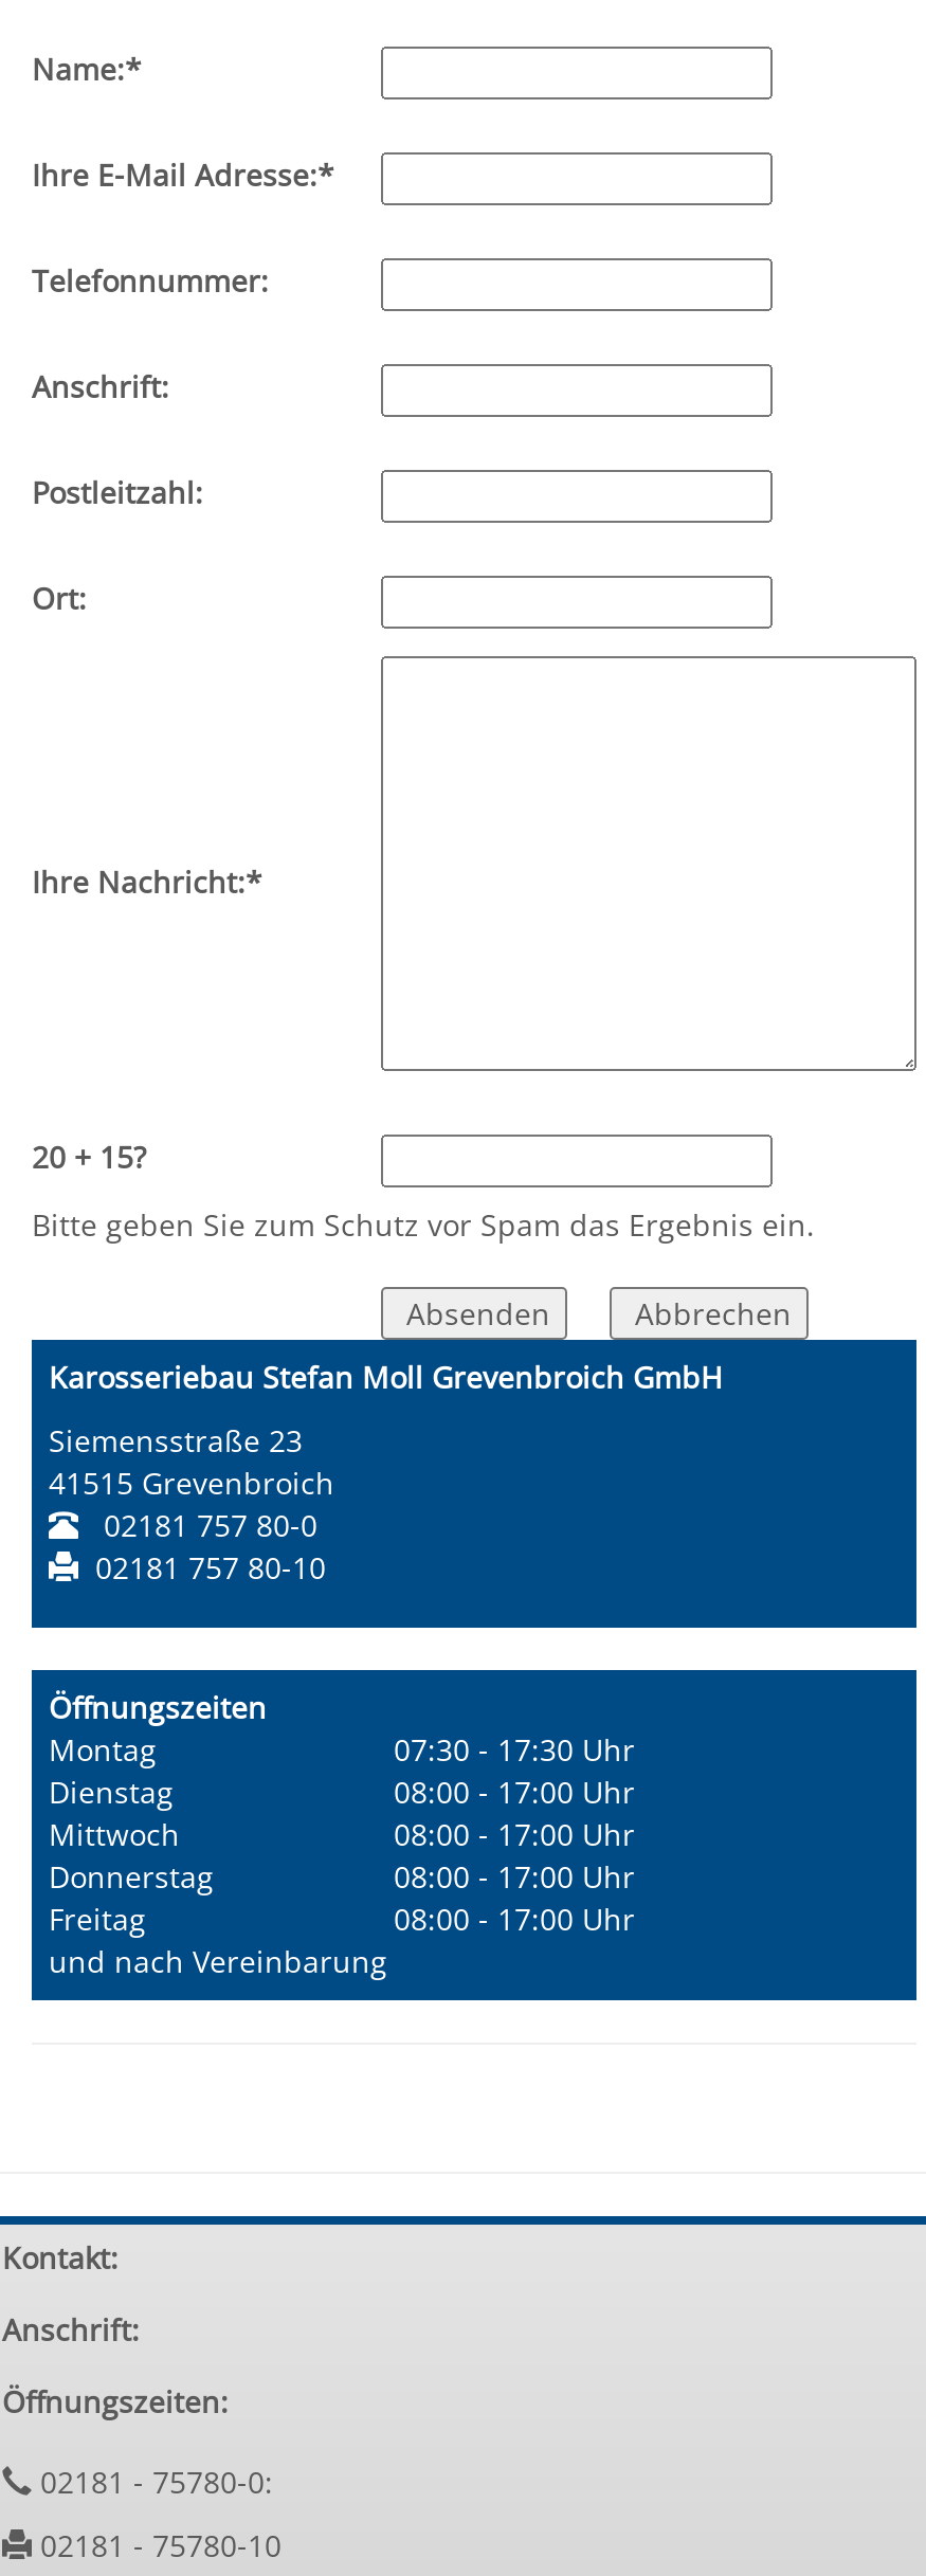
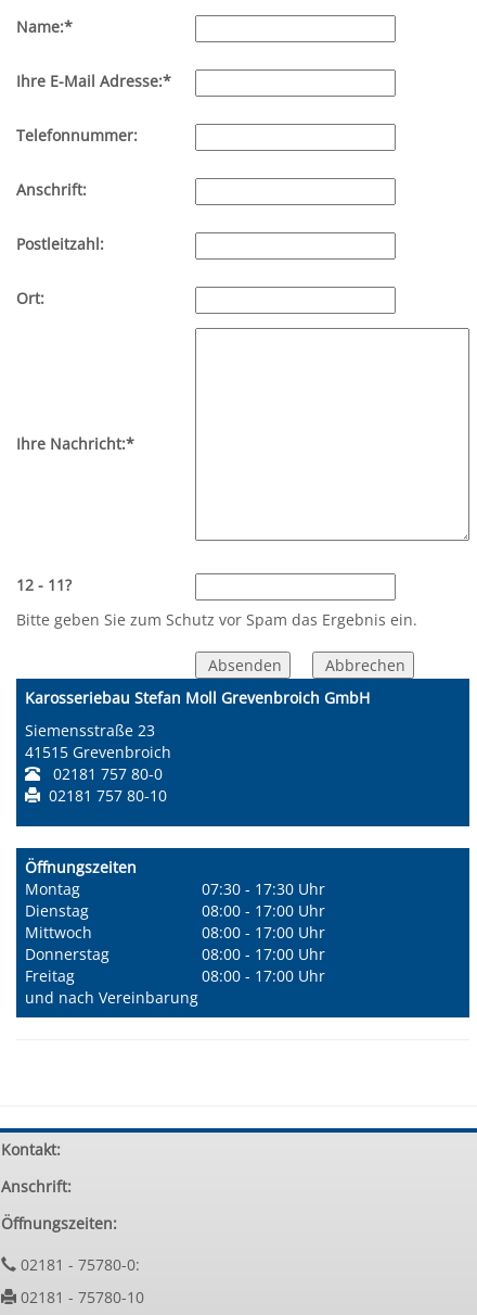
- 20 + 15?
+ 12 - 11?
